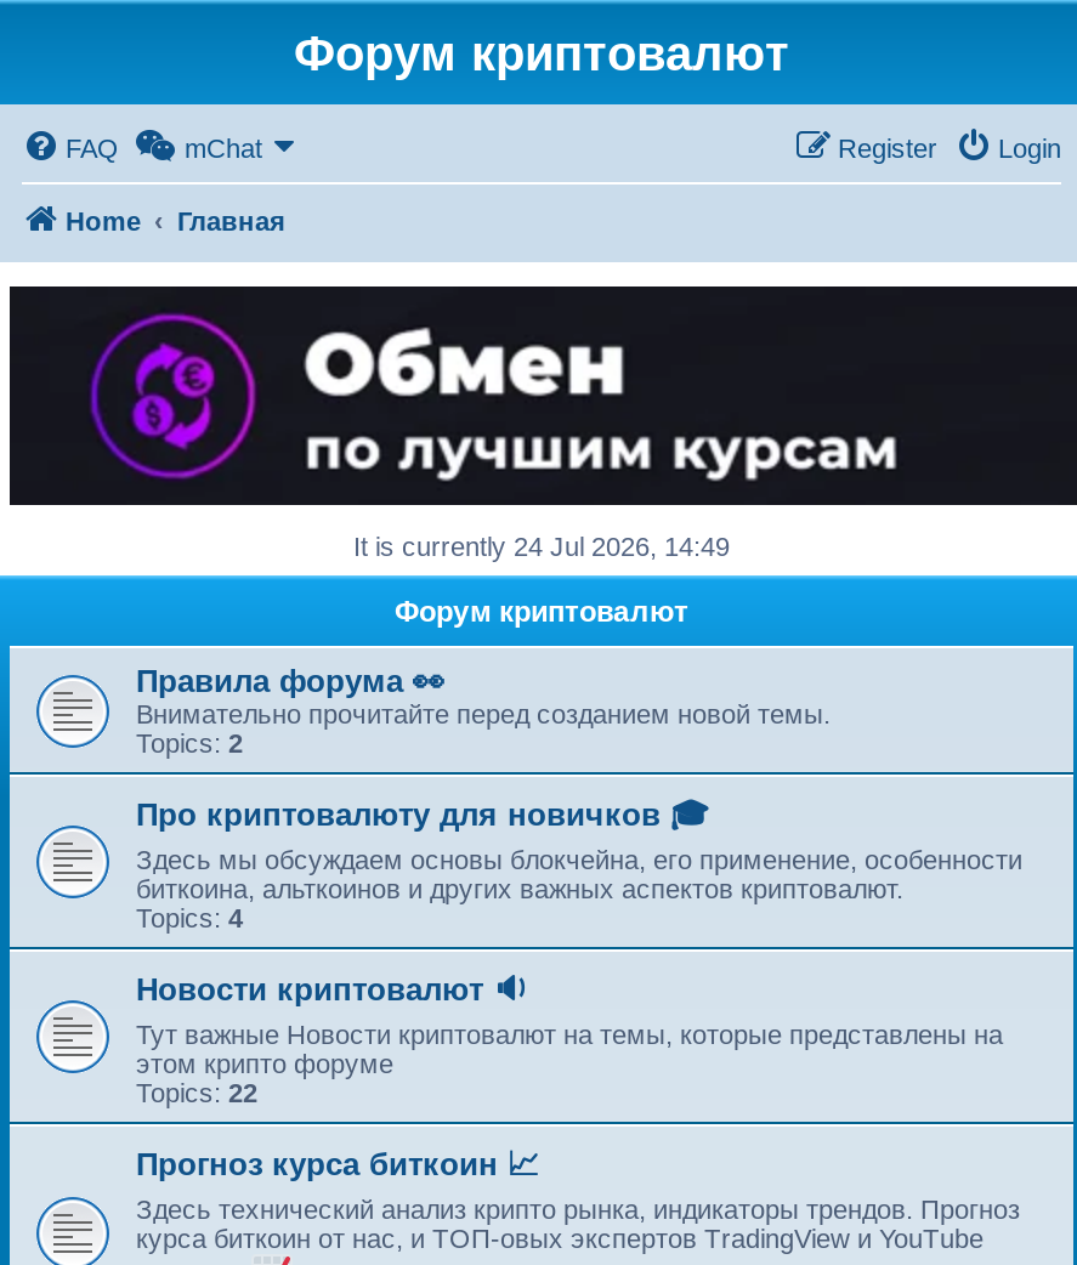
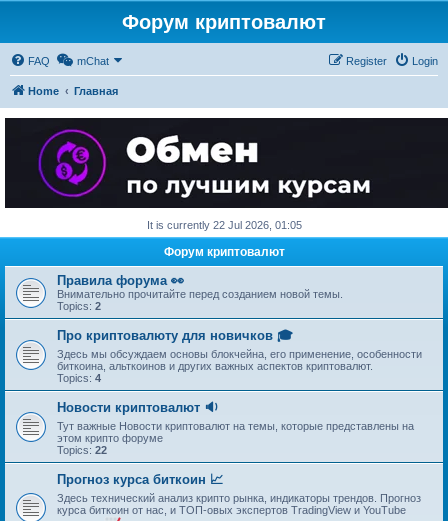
- It is currently 24 Jul 2026, 14:49
+ It is currently 22 Jul 2026, 01:05
